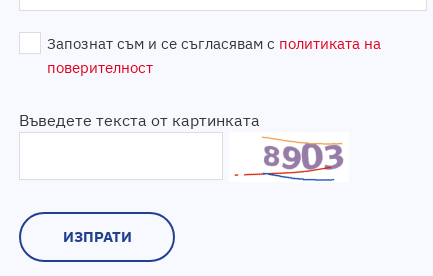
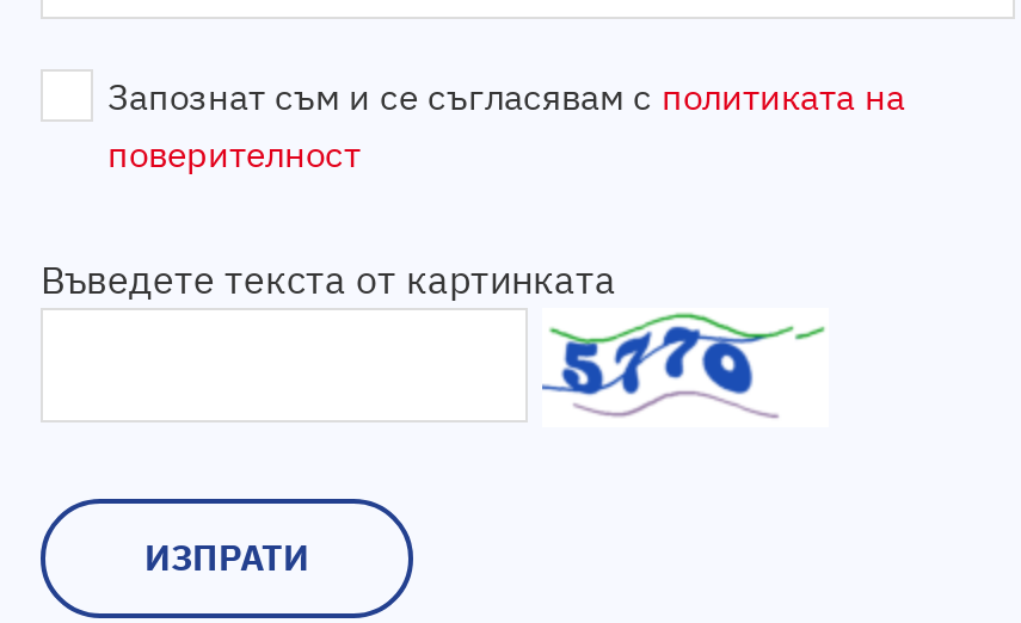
- [image]
+ [image]
